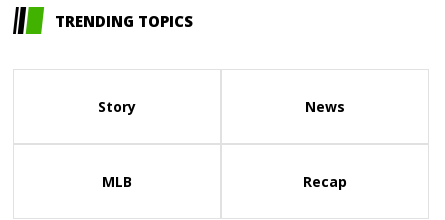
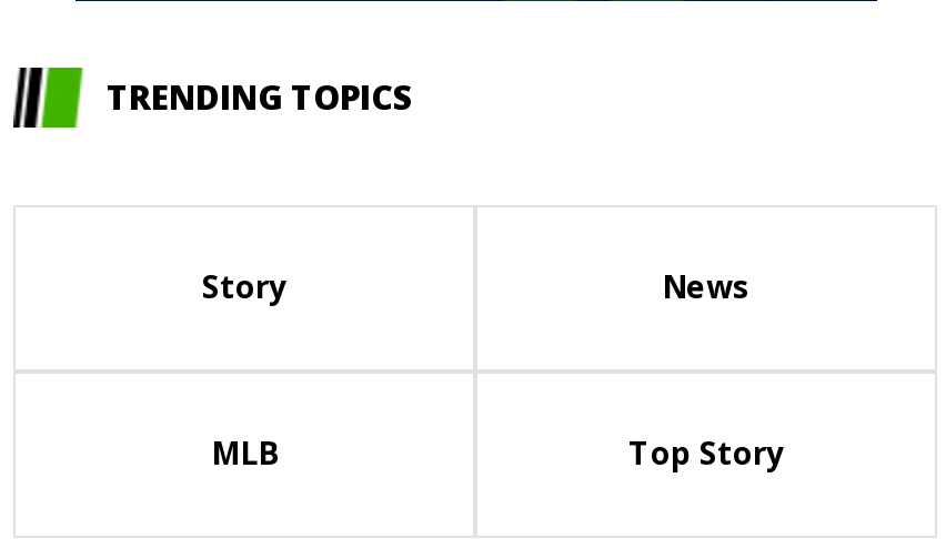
- Recap
+ Top Story
